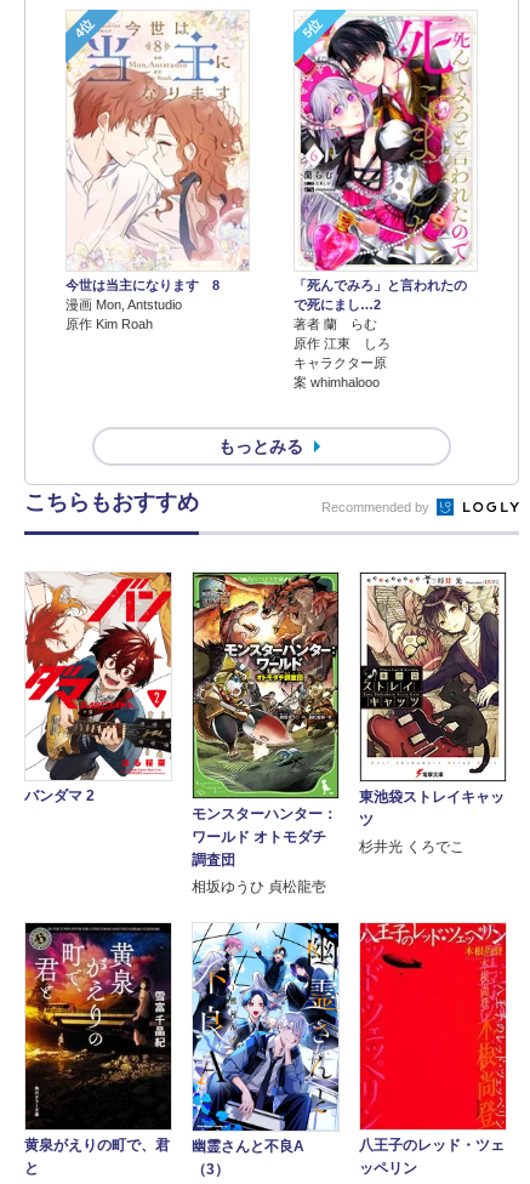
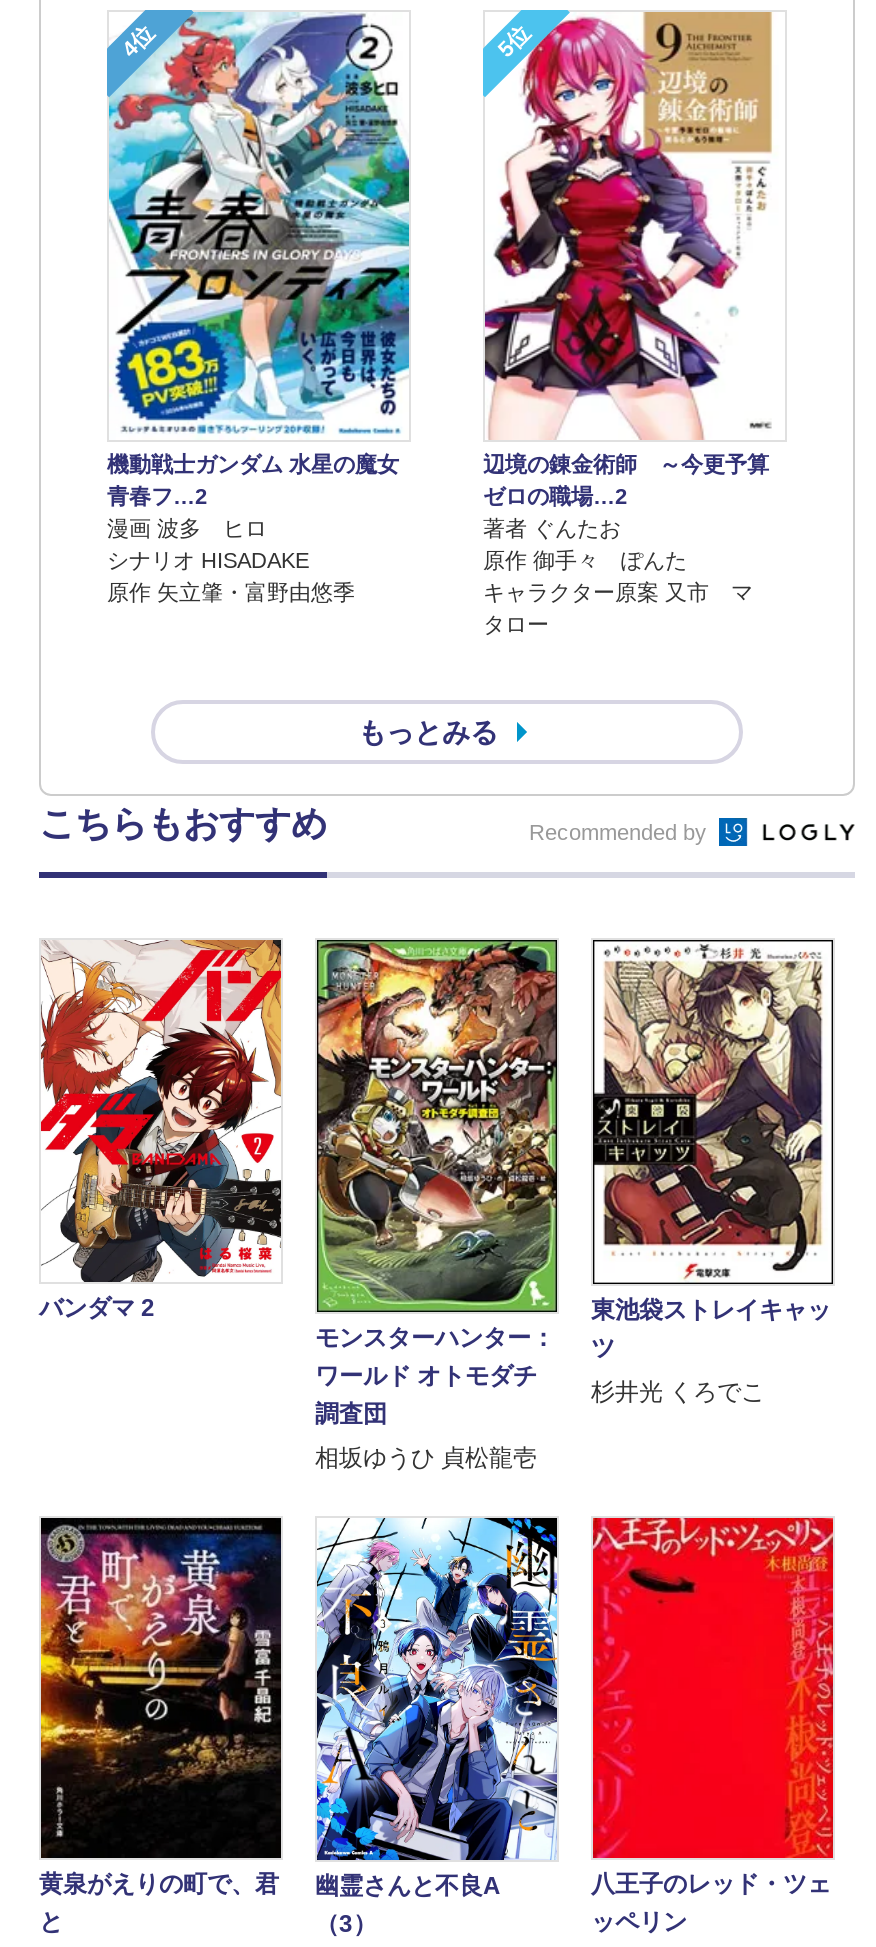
- [image]
- 今世は当主になります 8
- 漫画 Mon, Antstudio
- 原作 Kim Roah
+ [image]
+ 機動戦士ガンダム 水星の魔女
+ 青春フ…2
+ 漫画 波多 ヒロ
+ シナリオ HISADAKE
+ 原作 矢立肇・富野由悠季

- [image]
- 「死んでみろ」と言われたの
- で死にまし…2
- 著者 蘭 らむ
- 原作 江東 しろ
- キャラクター原
- 案 whimhalooo
+ [image]
+ 辺境の錬金術師 ～今更予算
+ ゼロの職場…2
+ 著者 ぐんたお
+ 原作 御手々 ぽんた
+ キャラクター原案 又市 マ
+ タロー
